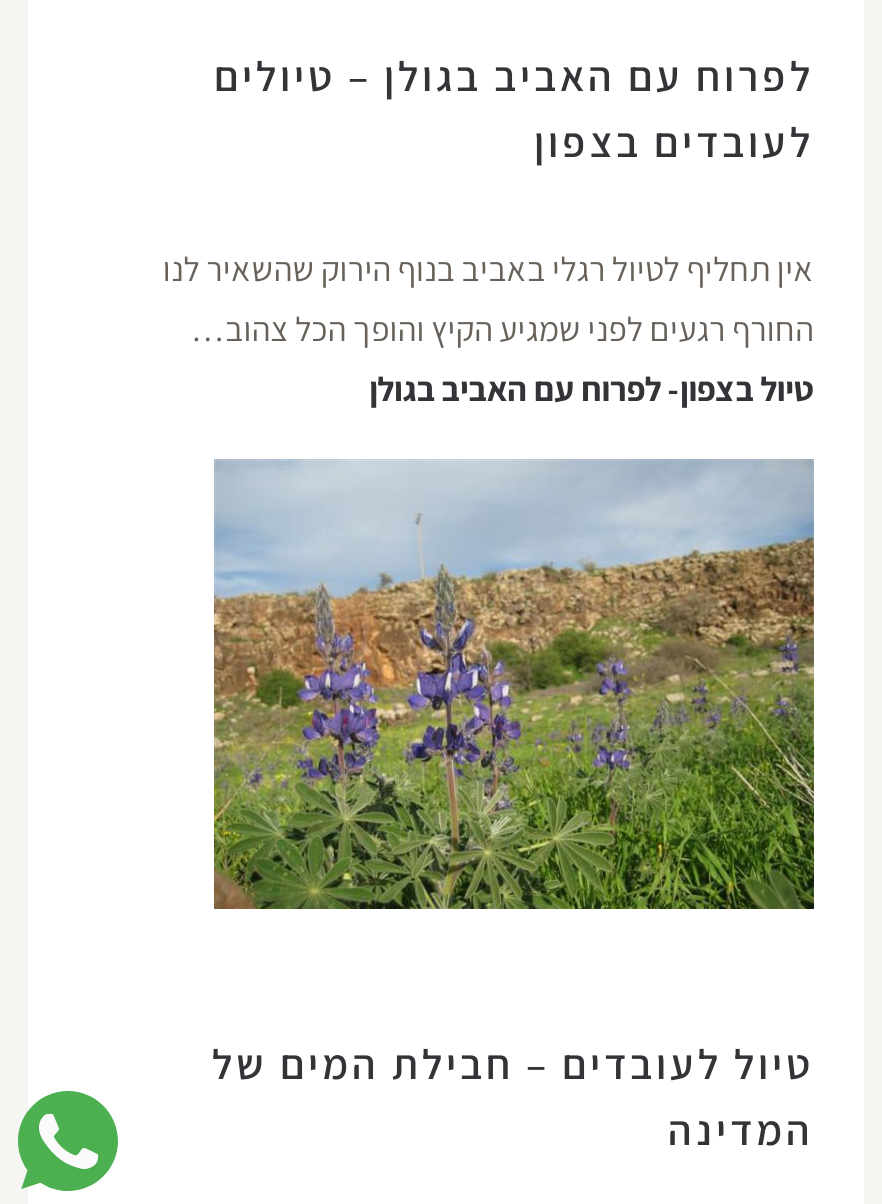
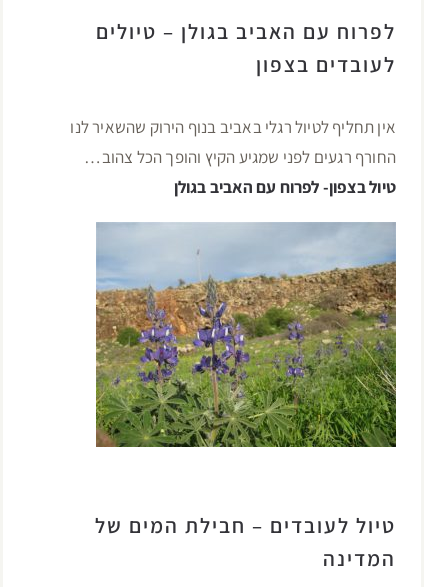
- [image]
